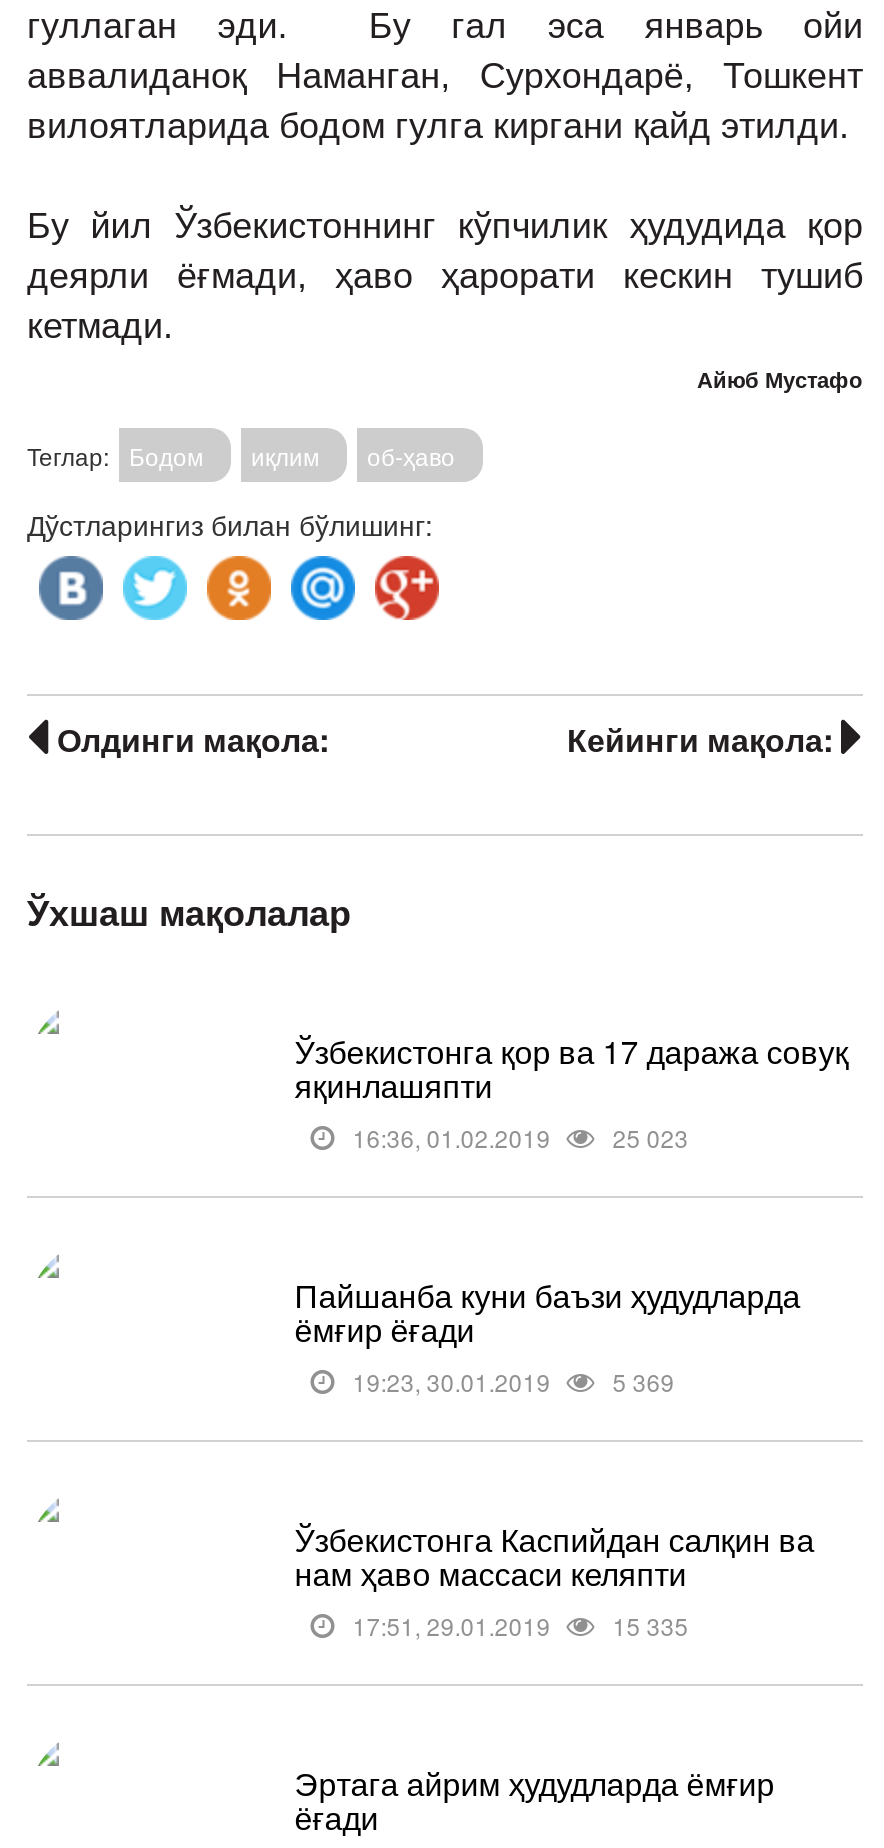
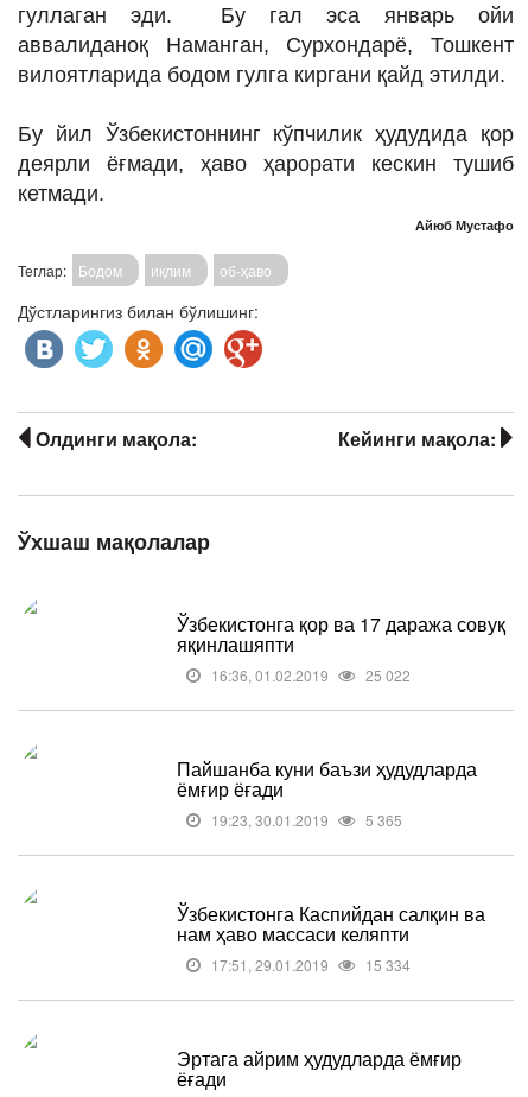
- 16:36, 01.02.2019 25 023
+ 16:36, 01.02.2019 25 022

- 19:23, 30.01.2019 5 369
+ 19:23, 30.01.2019 5 365

- 17:51, 29.01.2019 15 335
+ 17:51, 29.01.2019 15 334
